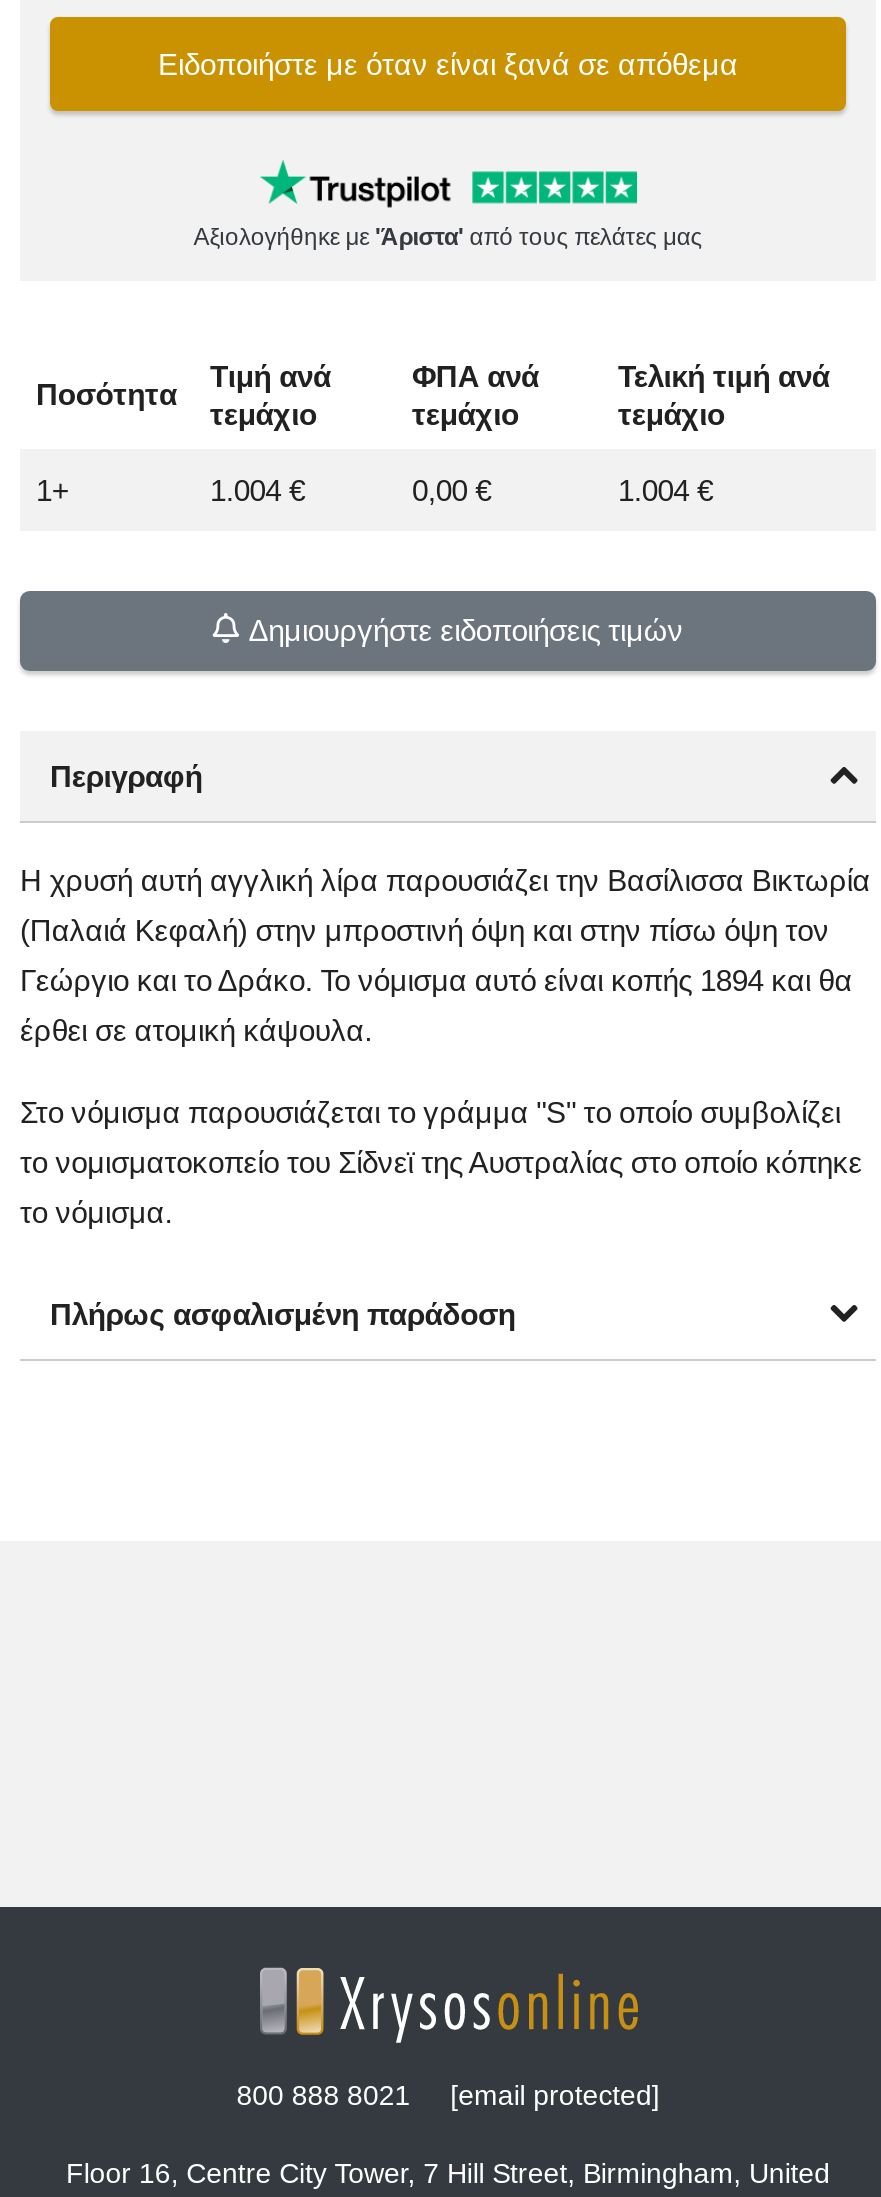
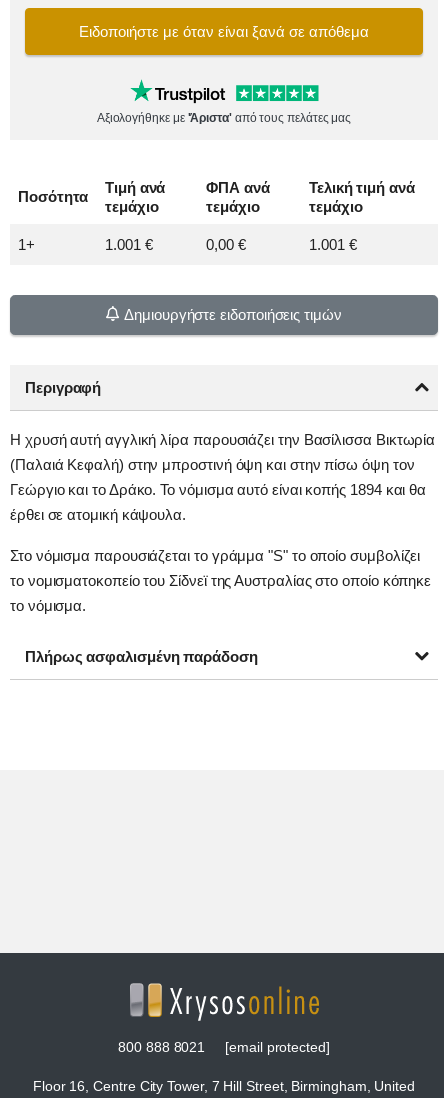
- 1.004 €
+ 1.001 €

- 1.004 €
+ 1.001 €
